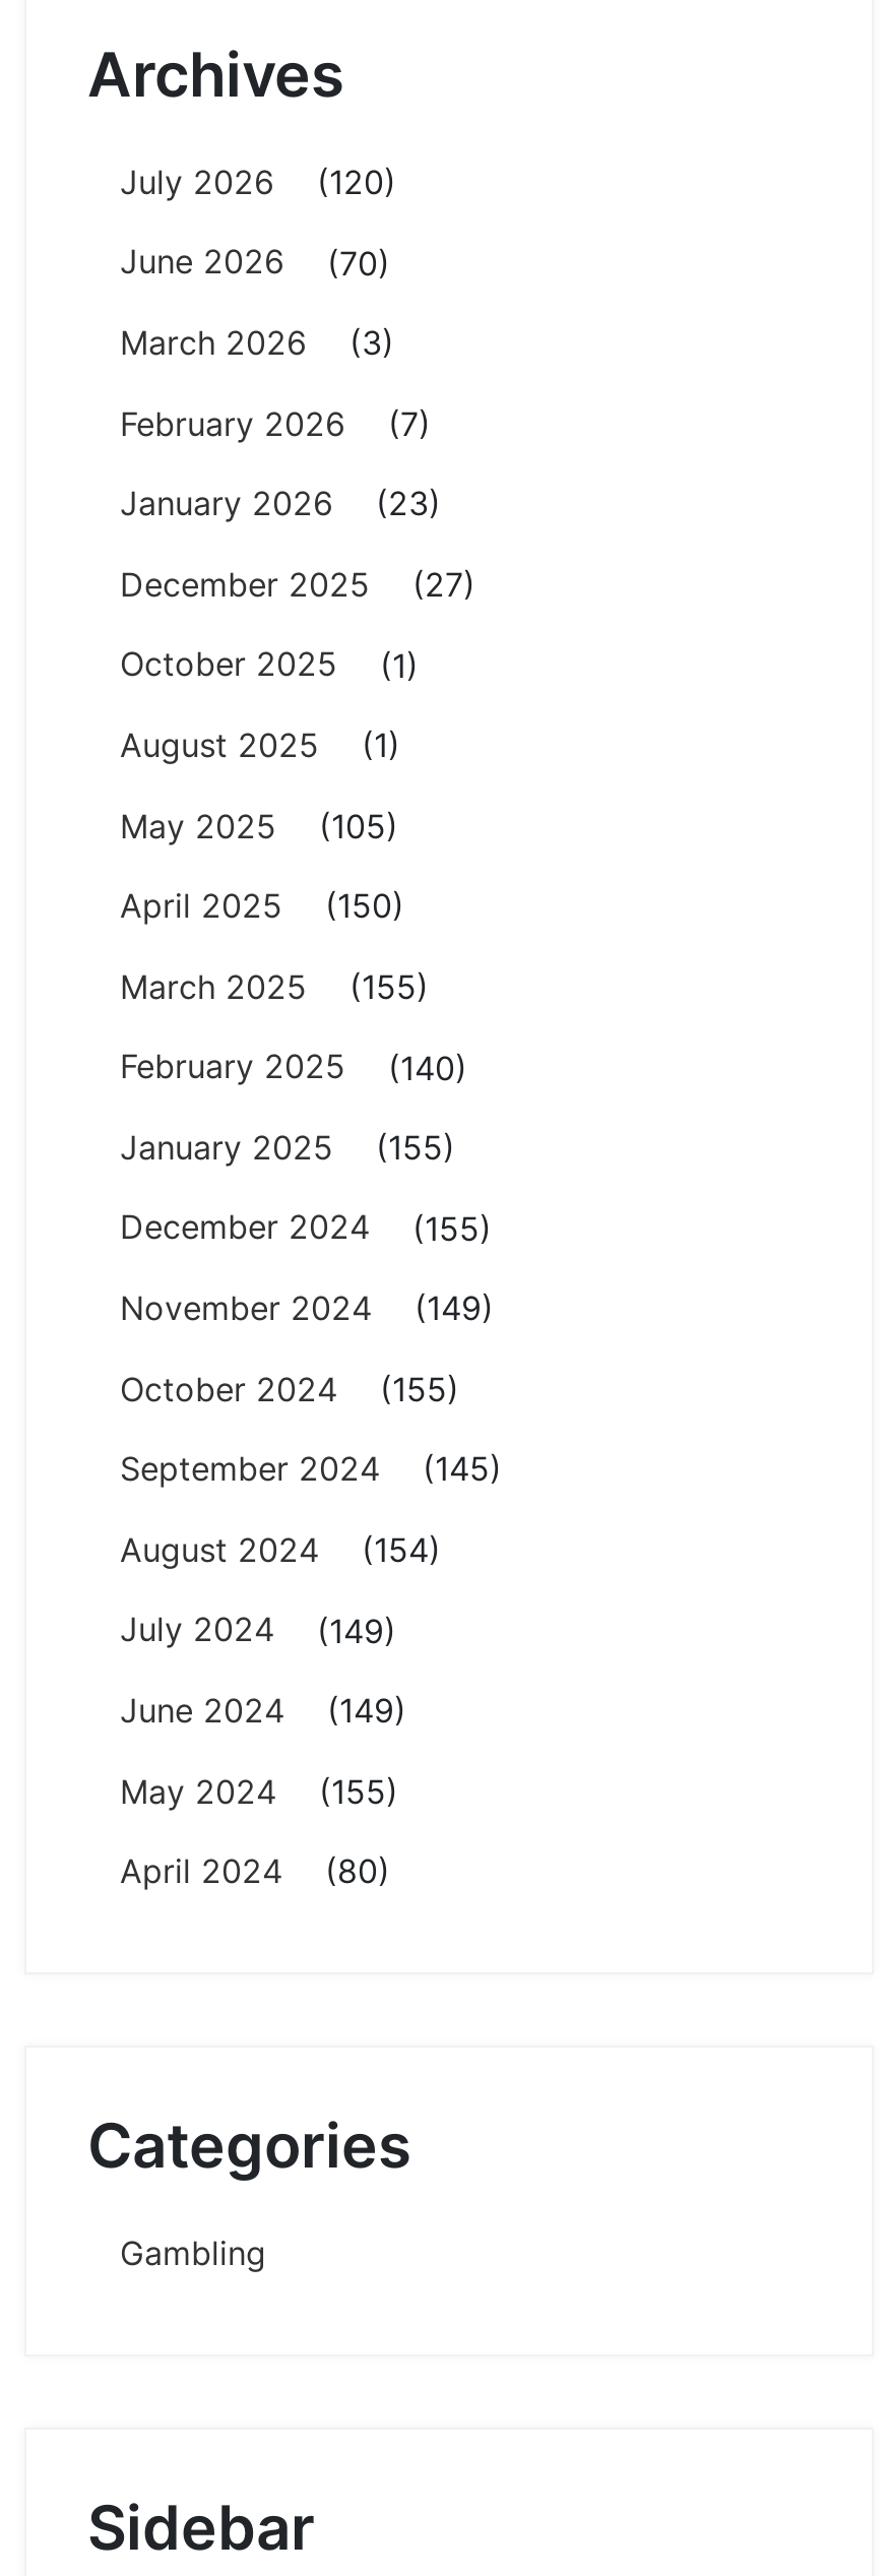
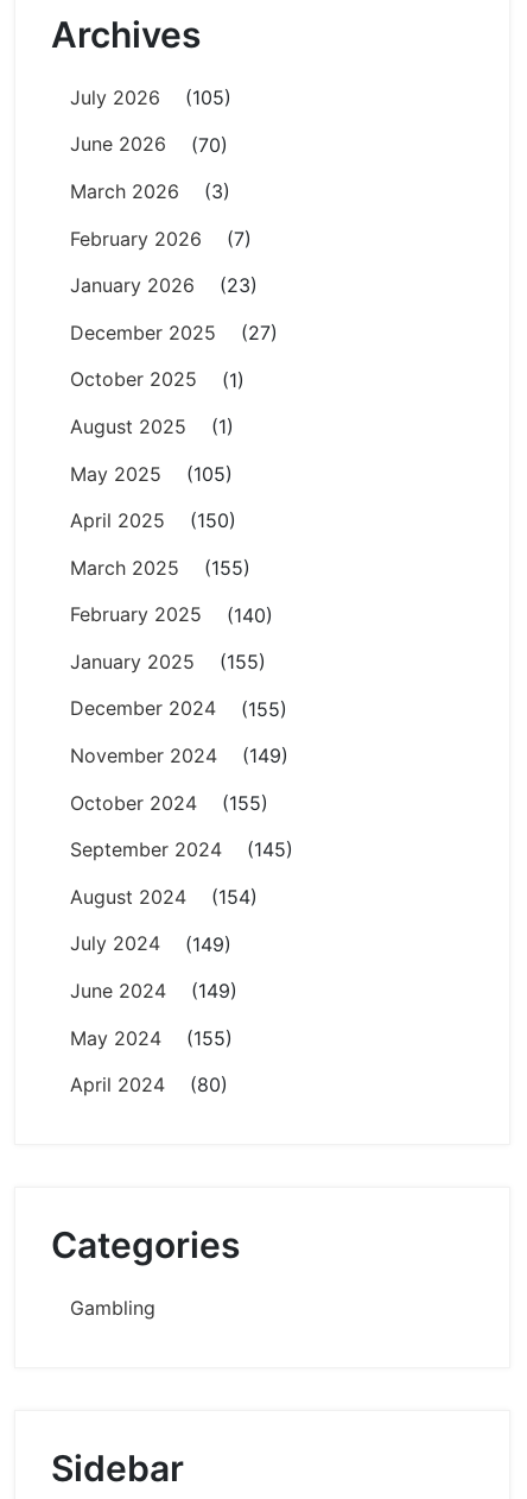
- July 2026 (120)
+ July 2026 (105)
